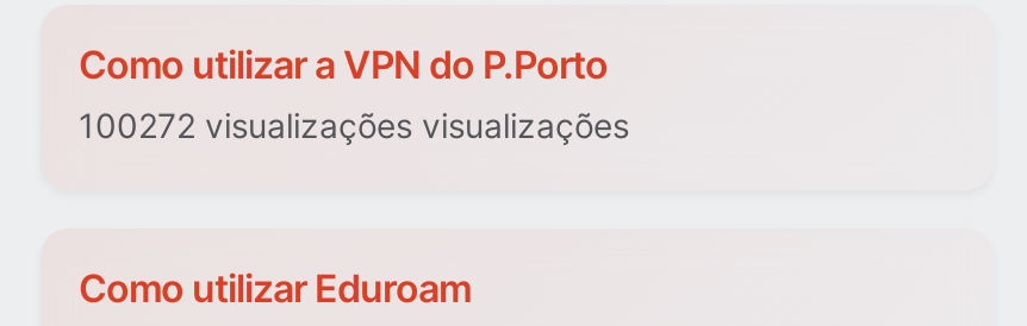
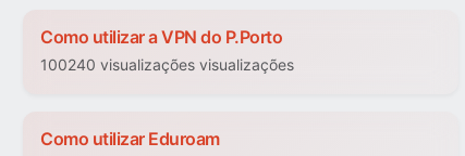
- 100272 visualizações visualizações
+ 100240 visualizações visualizações
